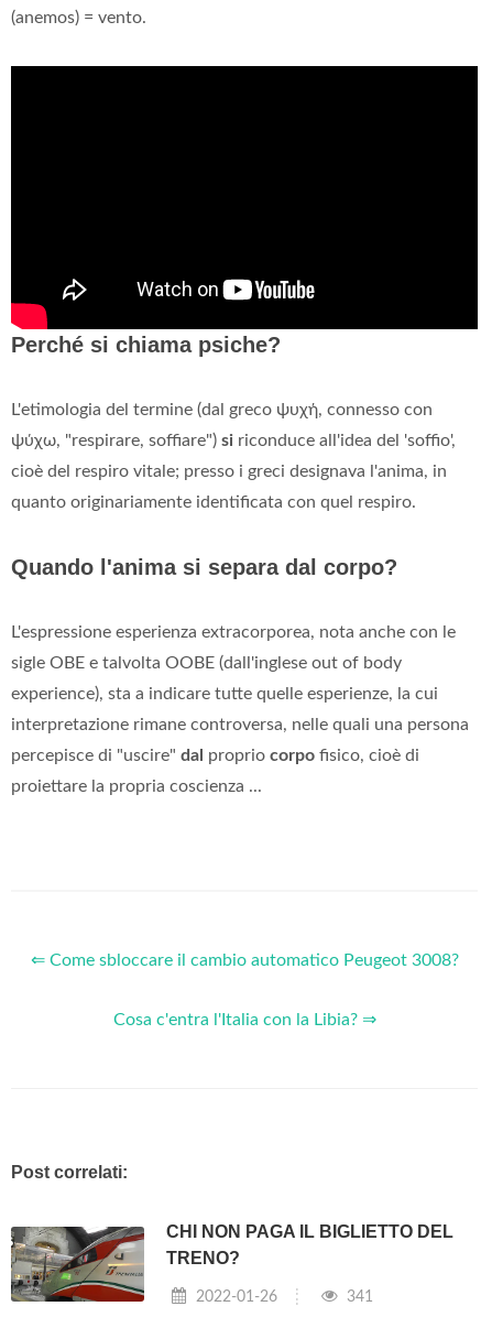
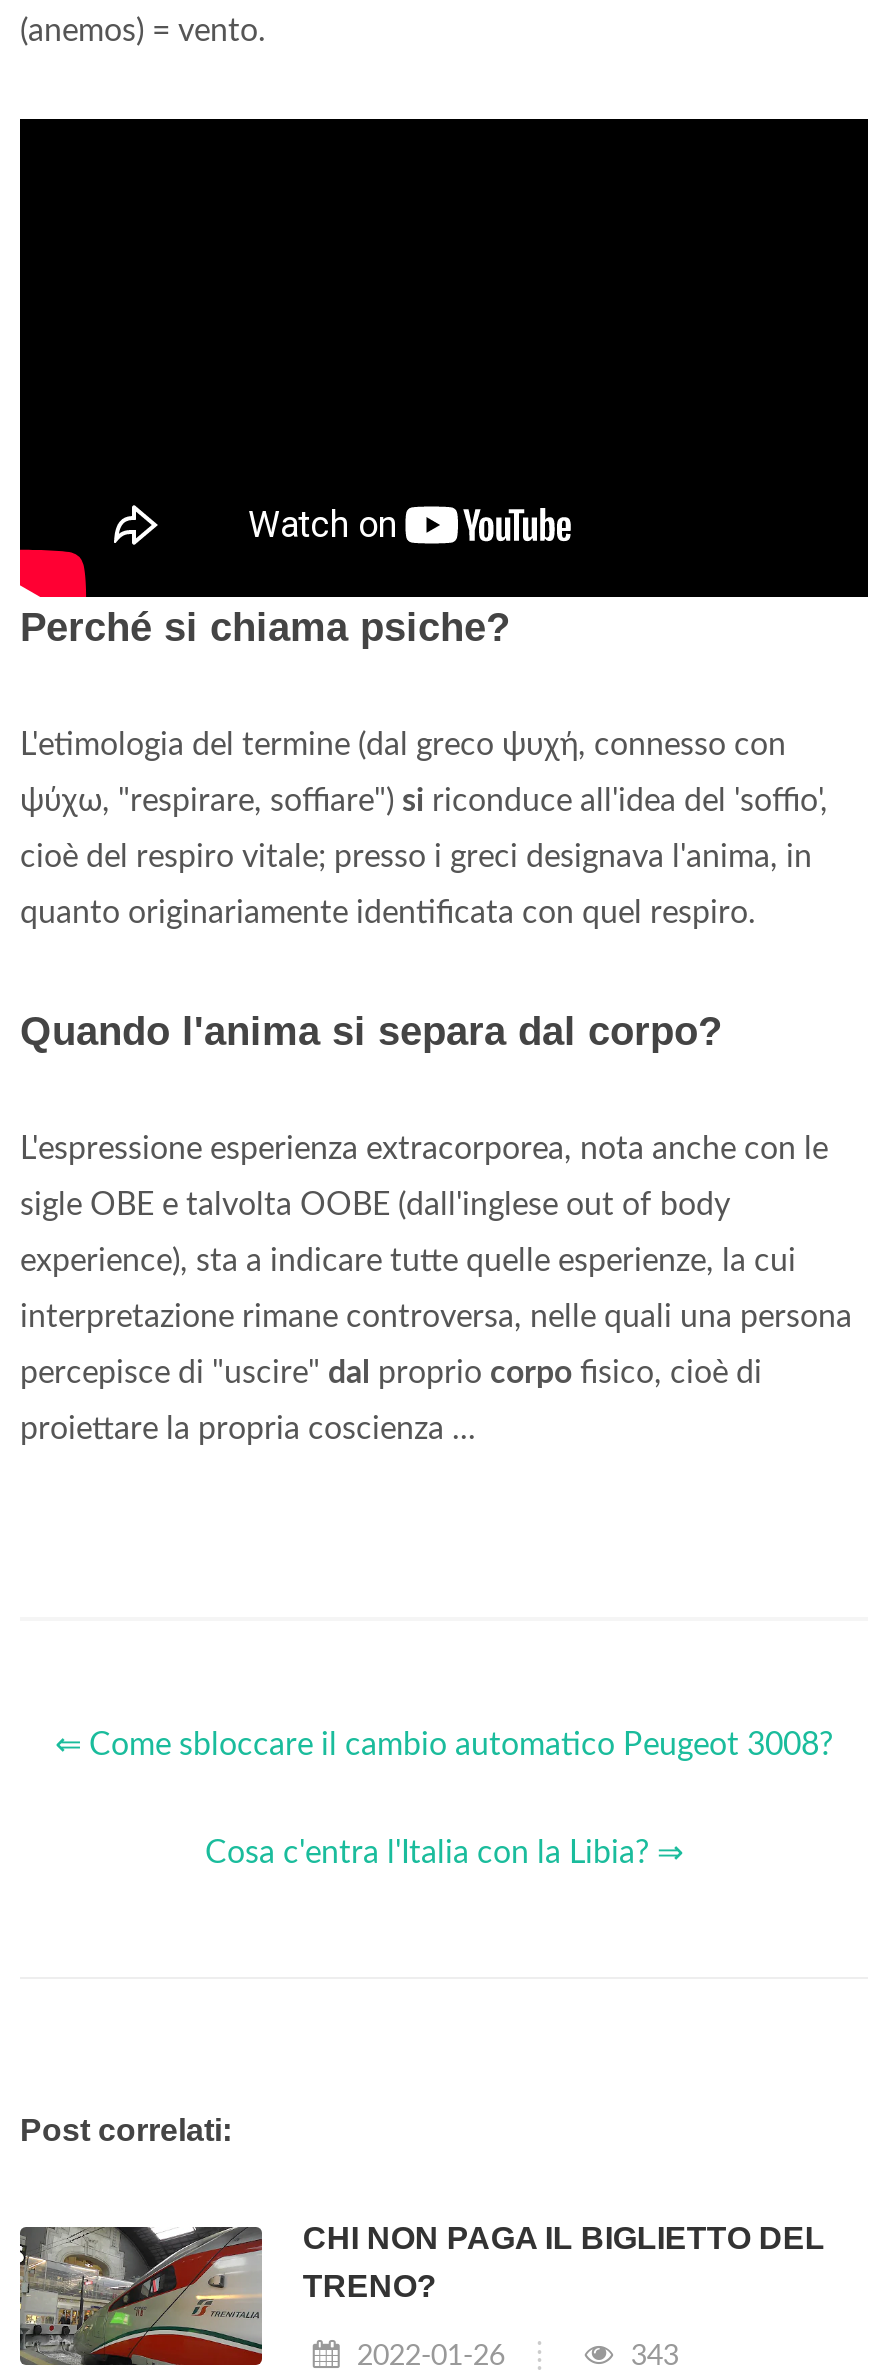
- 341
+ 343
